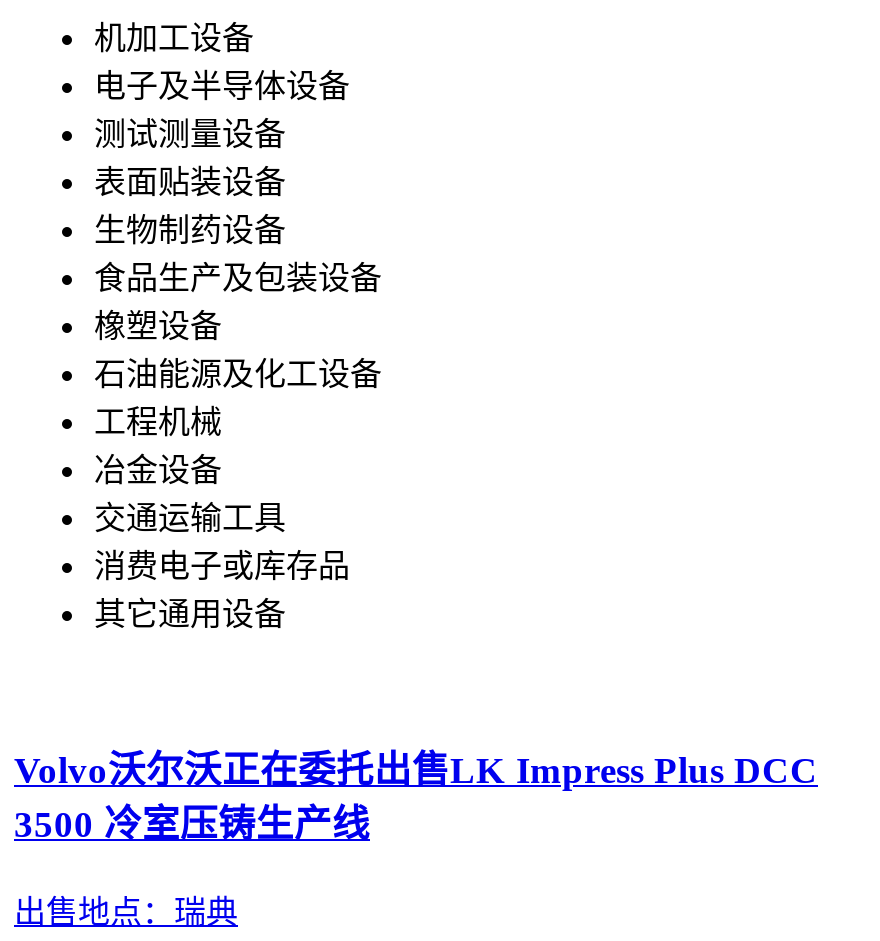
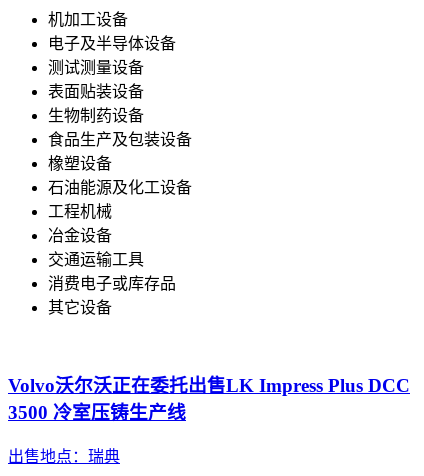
- 其它通用设备
+ 其它设备
